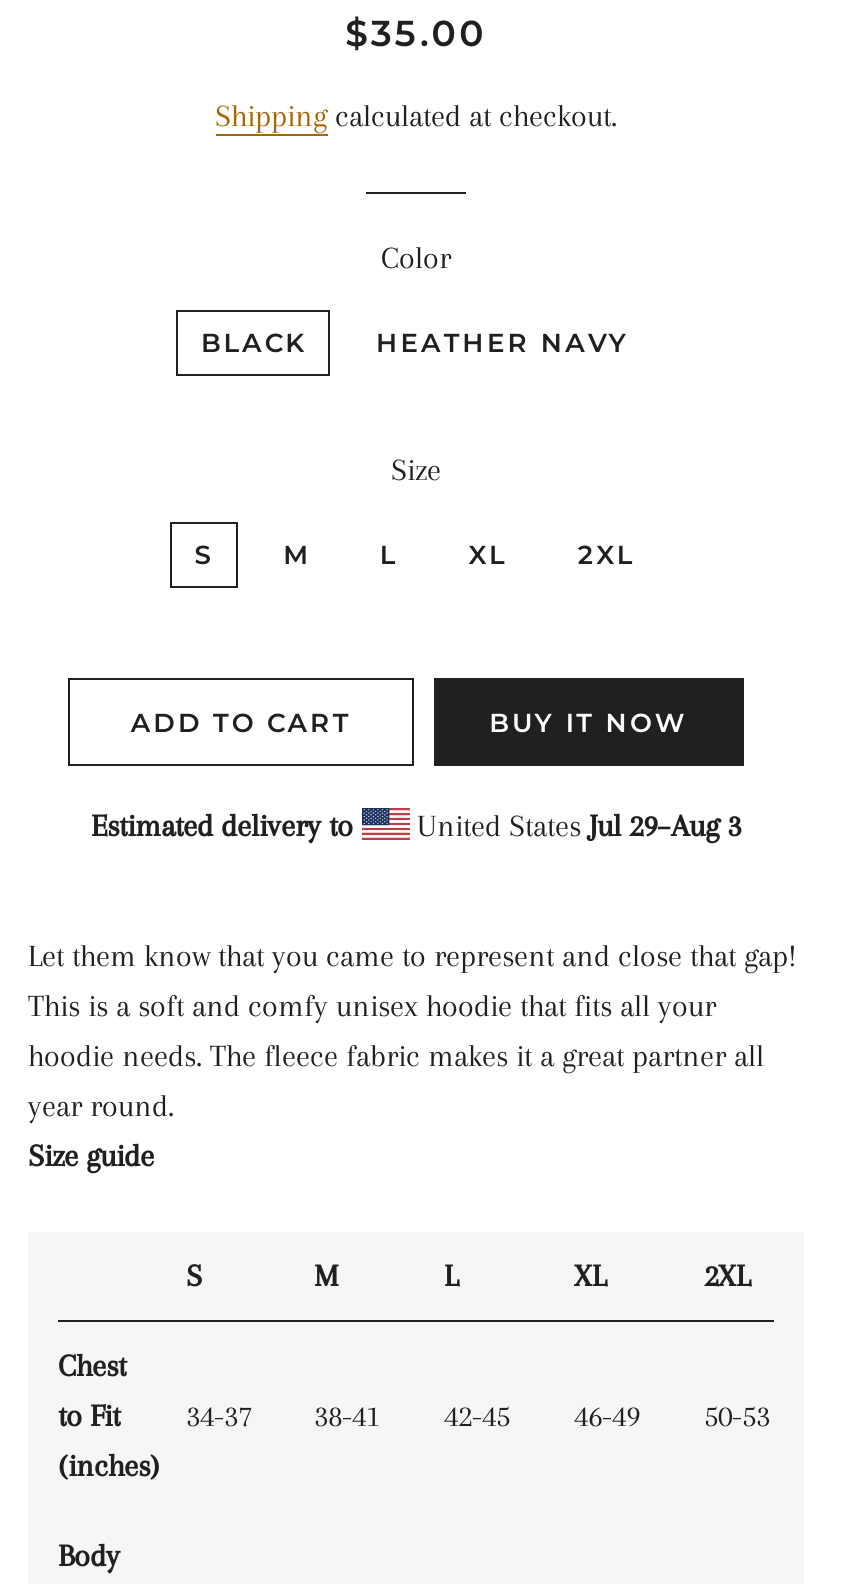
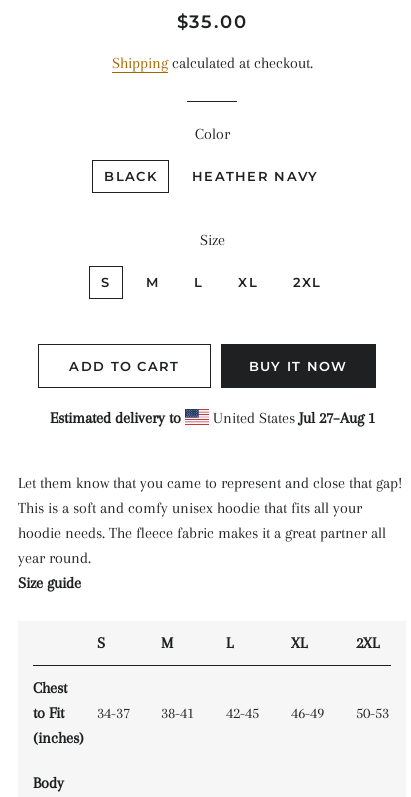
- United States Jul 29–Aug 3
+ United States Jul 27–Aug 1
